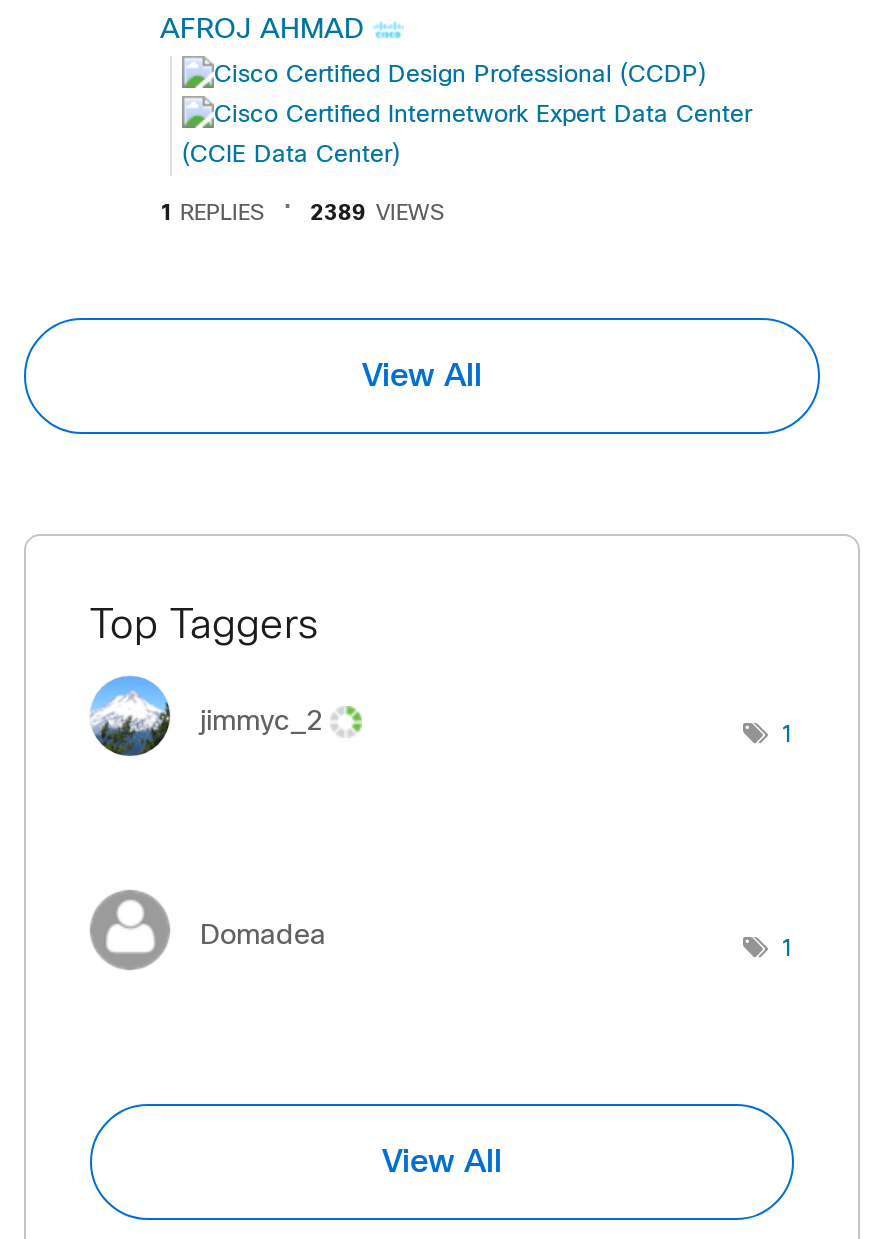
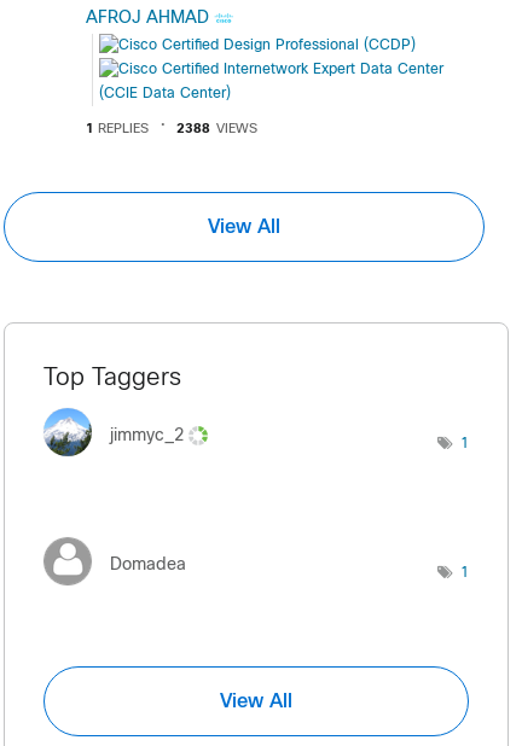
- 2389 VIEWS
+ 2388 VIEWS
